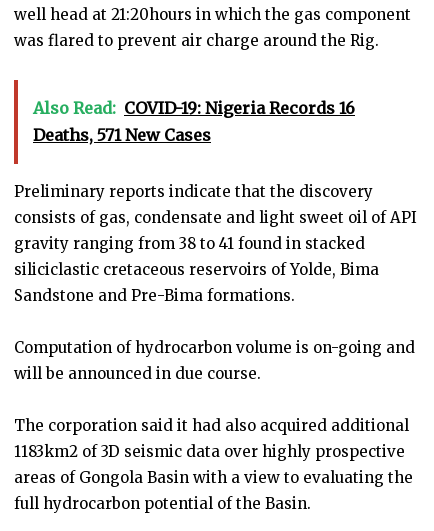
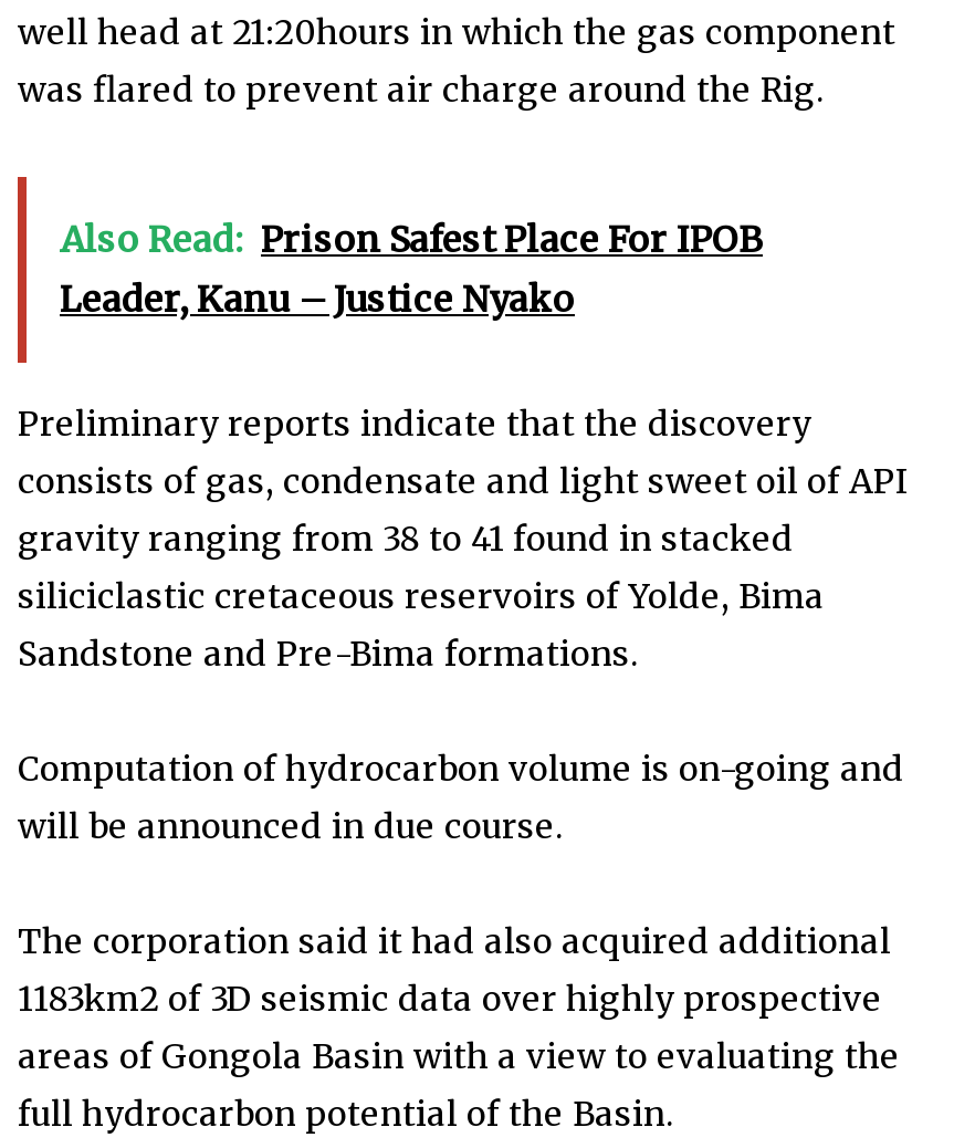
- Also Read: COVID-19: Nigeria Records 16
- Deaths, 571 New Cases
+ Also Read: Prison Safest Place For IPOB
+ Leader, Kanu – Justice Nyako
